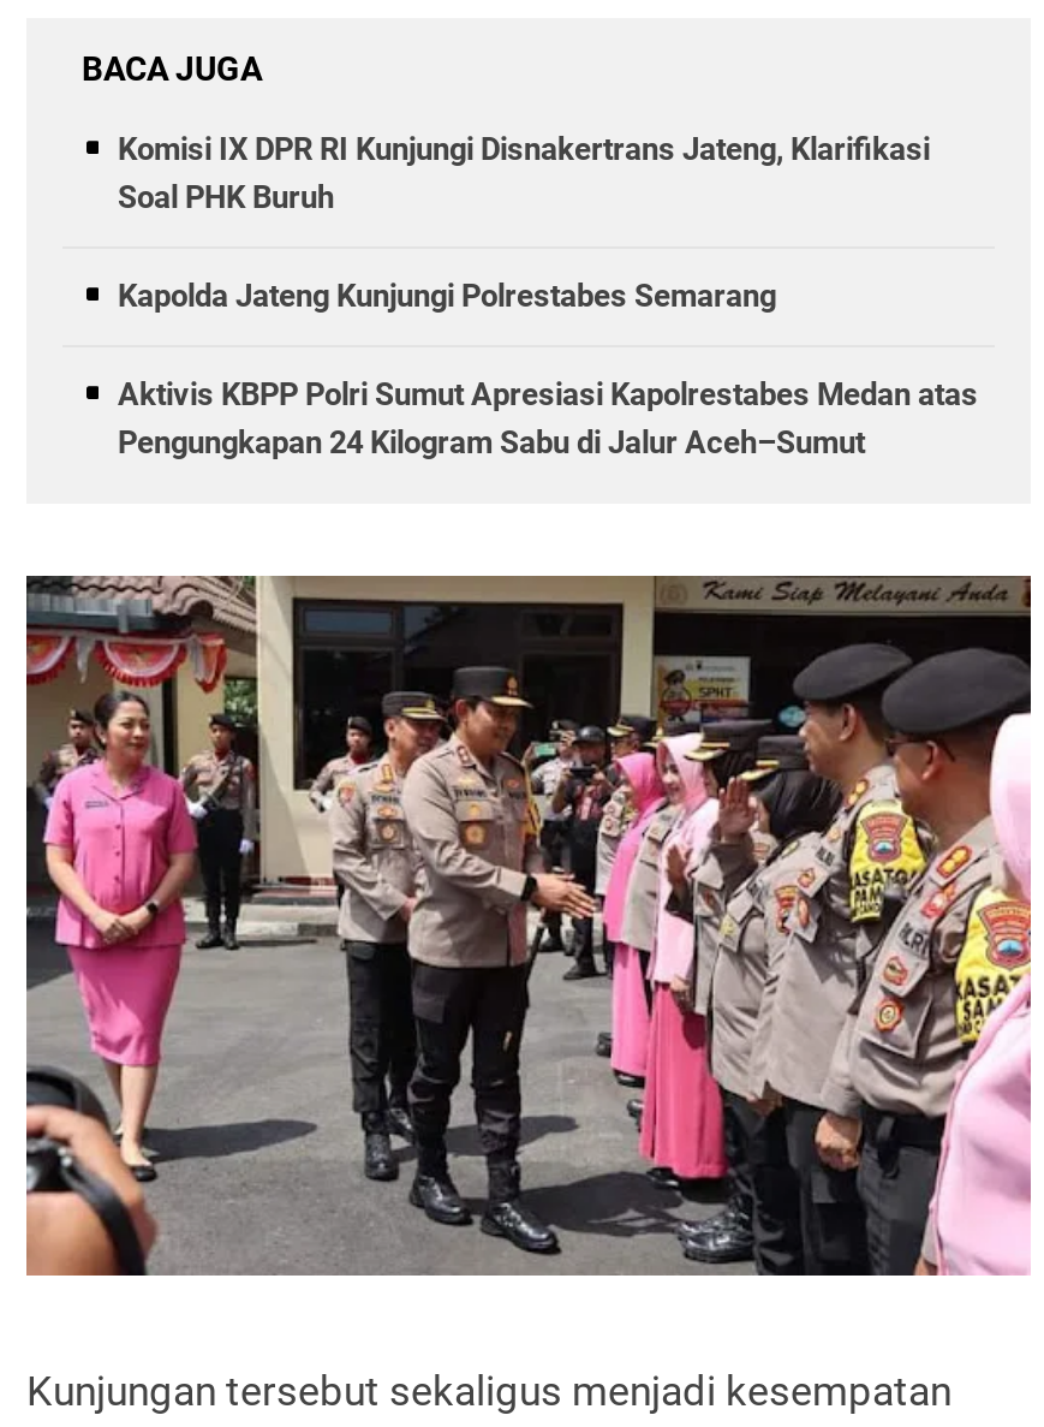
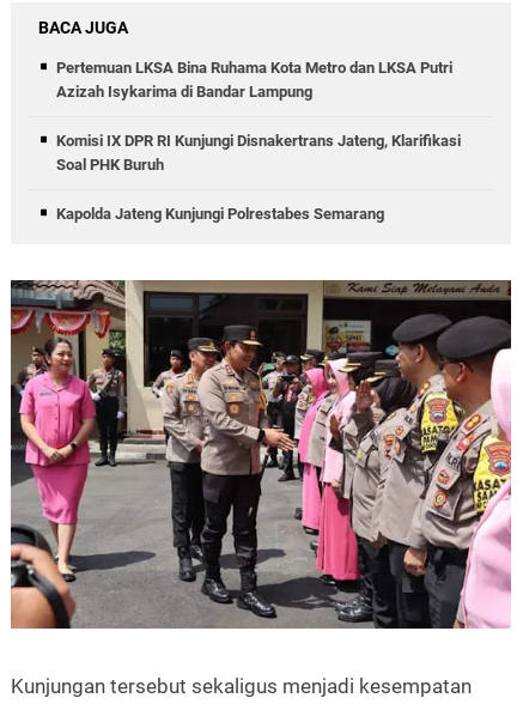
+ Pertemuan LKSA Bina Ruhama Kota Metro dan LKSA Putri
+ Azizah Isykarima di Bandar Lampung

moved down: Komisi IX DPR RI Kunjungi Disnakertrans Jateng, Klarifikasi | Soal PHK Buruh | Kapolda Jateng Kunjungi Polrestabes Semarang

- Aktivis KBPP Polri Sumut Apresiasi Kapolrestabes Medan atas
- Pengungkapan 24 Kilogram Sabu di Jalur Aceh–Sumut
